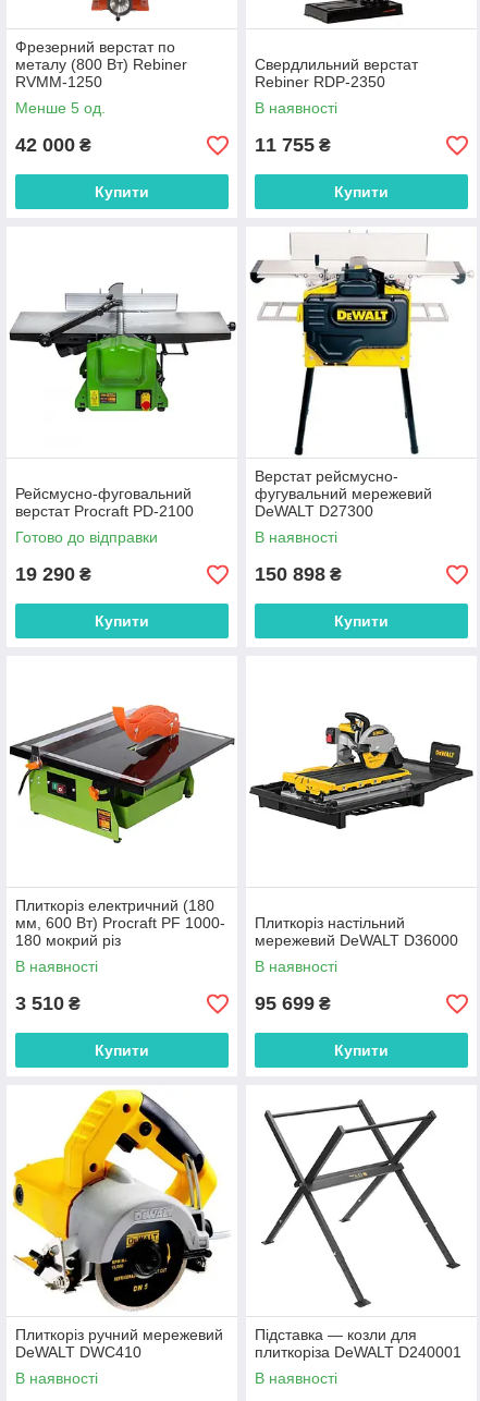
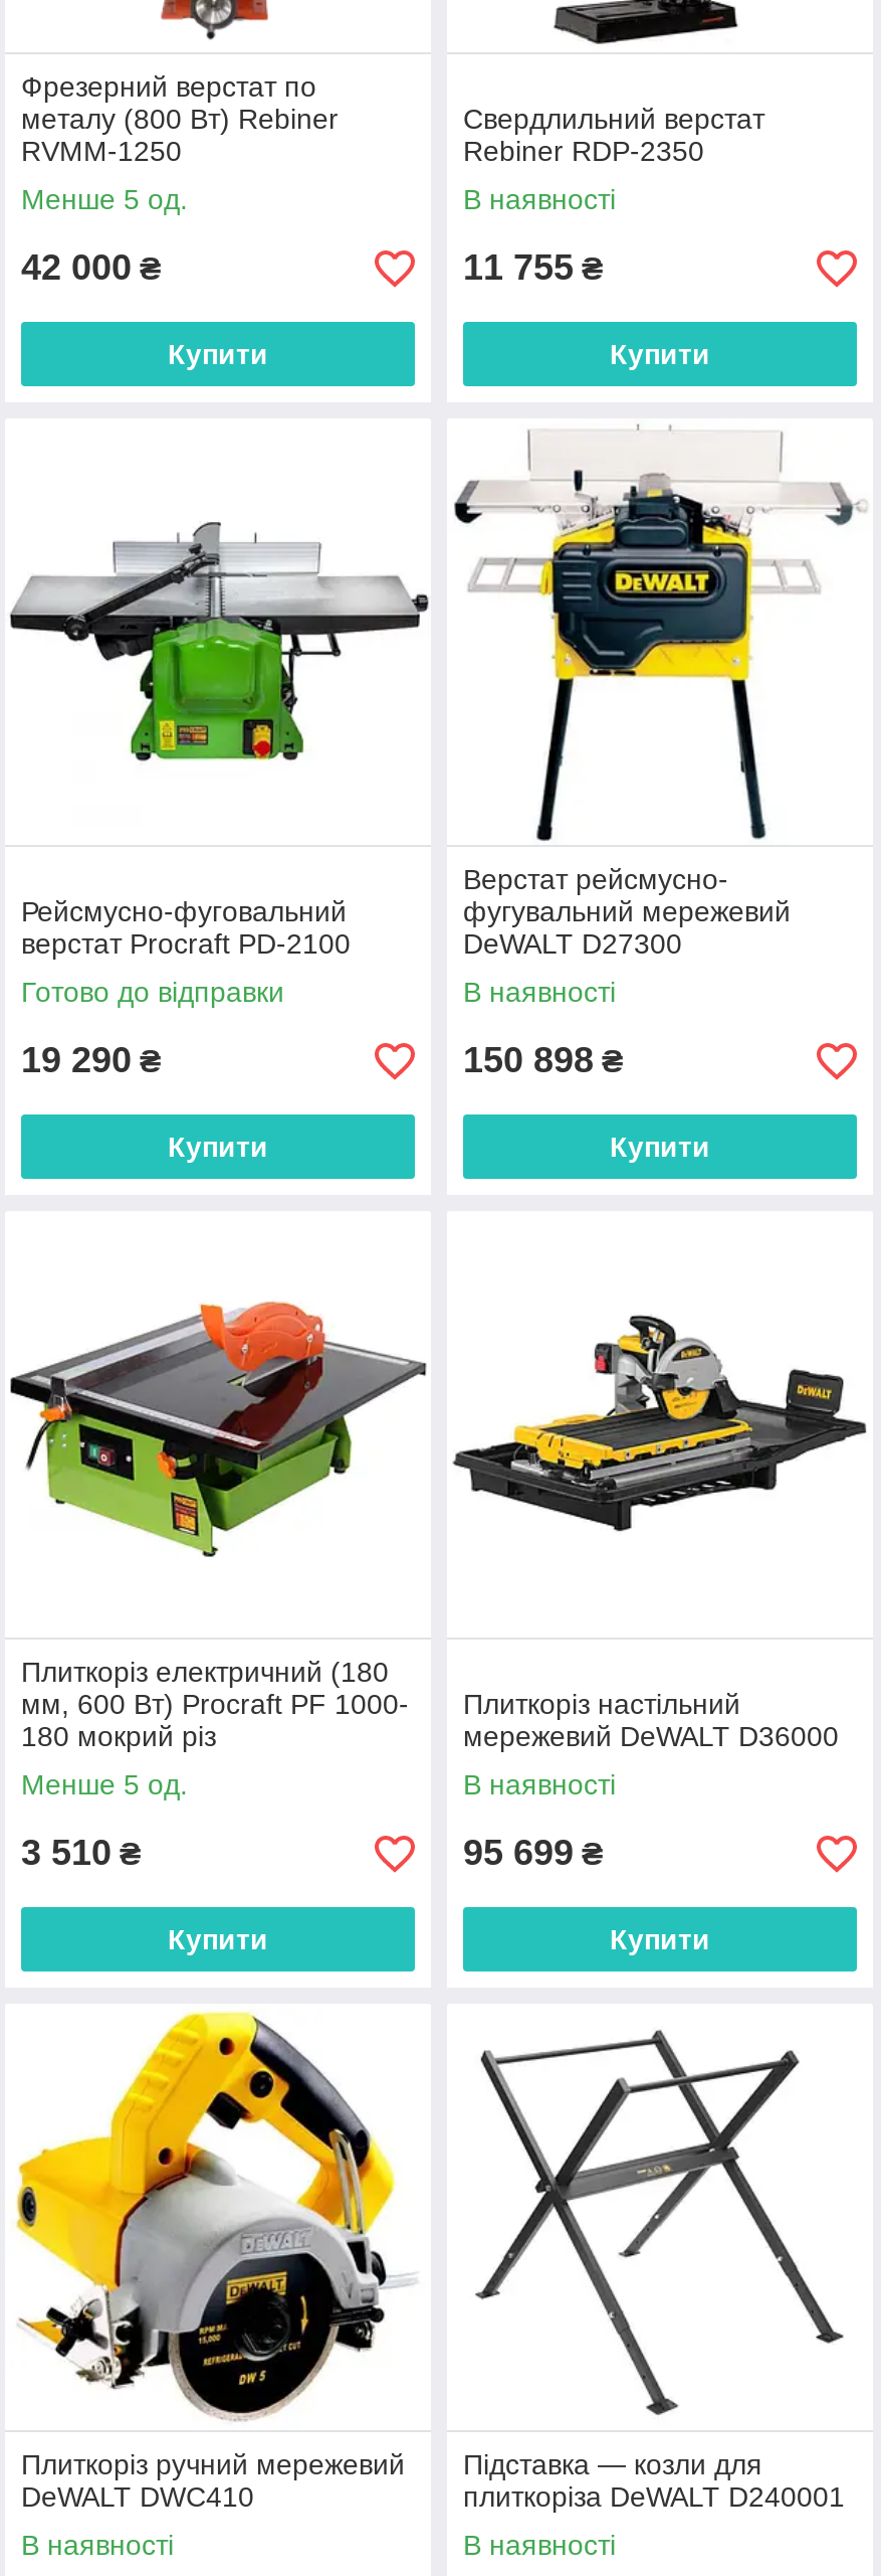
- В наявності
+ Менше 5 од.
